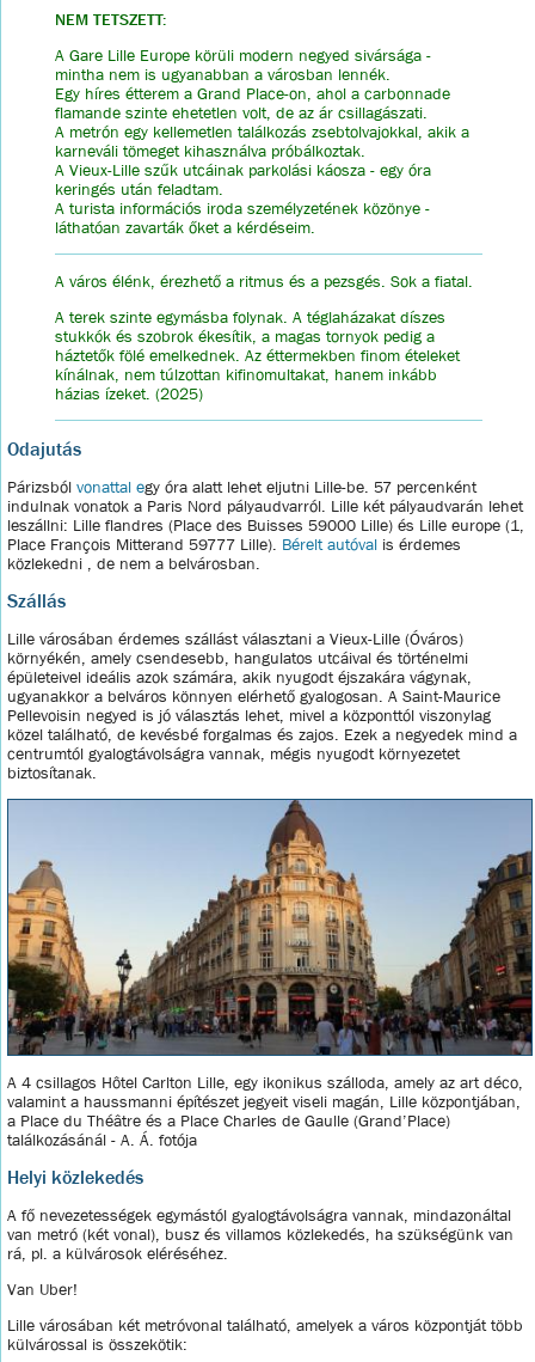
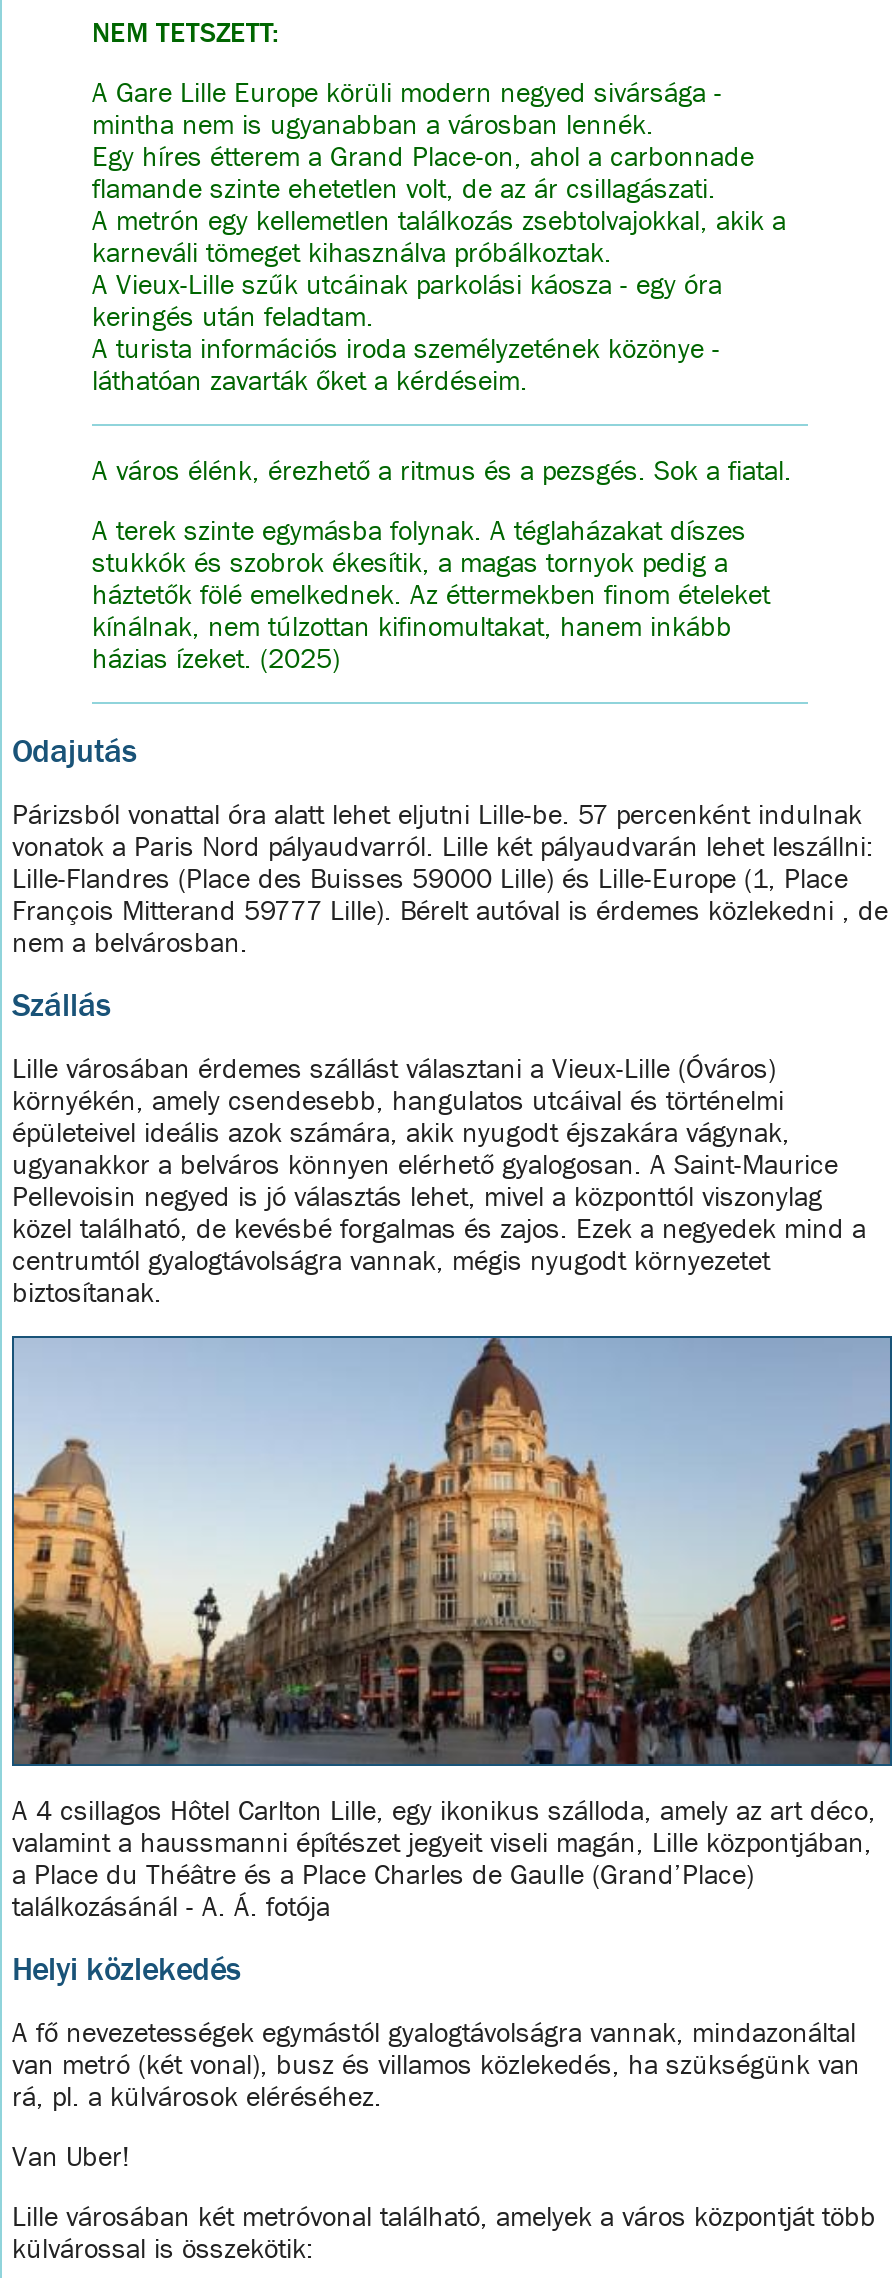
- Párizsból vonattal egy óra alatt lehet eljutni Lille-be. 57 percenként
- indulnak vonatok a Paris Nord pályaudvarról. Lille két pályaudvarán lehet
- leszállni: Lille flandres (Place des Buisses 59000 Lille) és Lille europe (1,
- Place François Mitterand 59777 Lille). Bérelt autóval is érdemes
- közlekedni , de nem a belvárosban.
+ Párizsból vonattal óra alatt lehet eljutni Lille-be. 57 percenként indulnak
+ vonatok a Paris Nord pályaudvarról. Lille két pályaudvarán lehet leszállni:
+ Lille-Flandres (Place des Buisses 59000 Lille) és Lille-Europe (1, Place
+ François Mitterand 59777 Lille). Bérelt autóval is érdemes közlekedni , de
+ nem a belvárosban.
